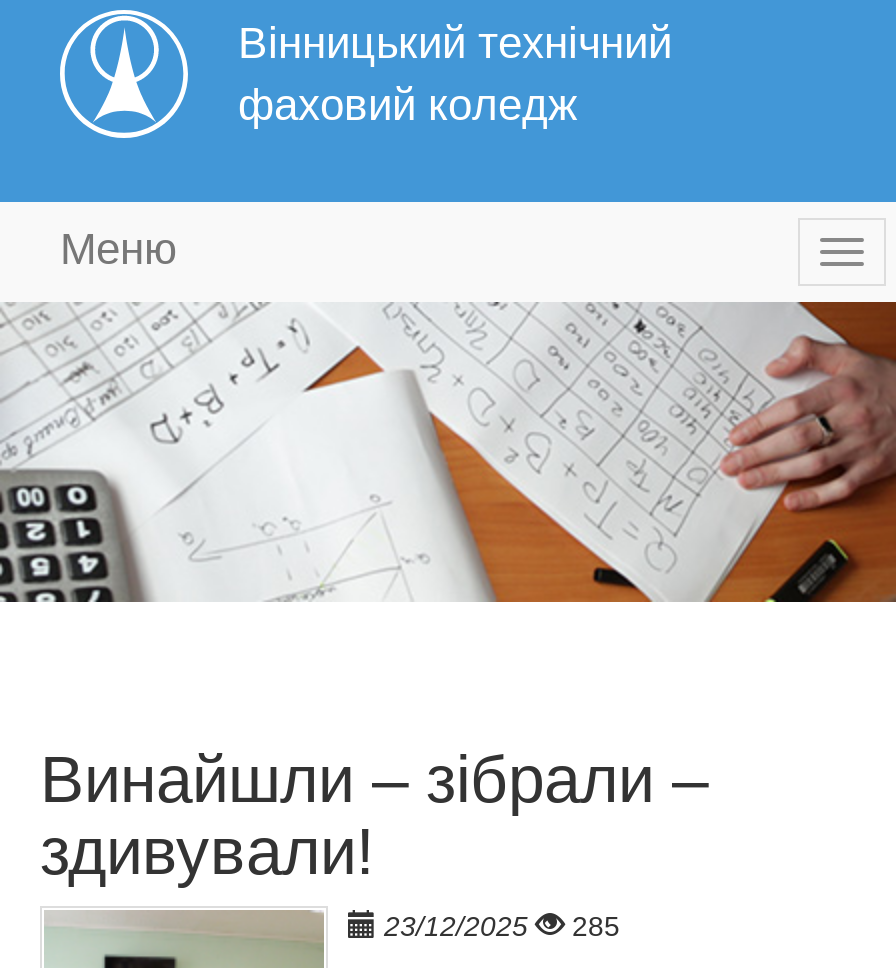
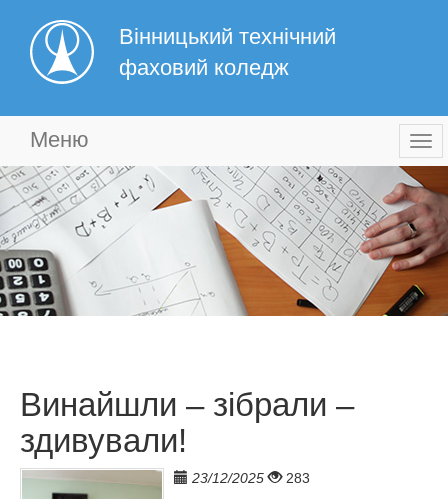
- 23/12/2025 285
+ 23/12/2025 283
